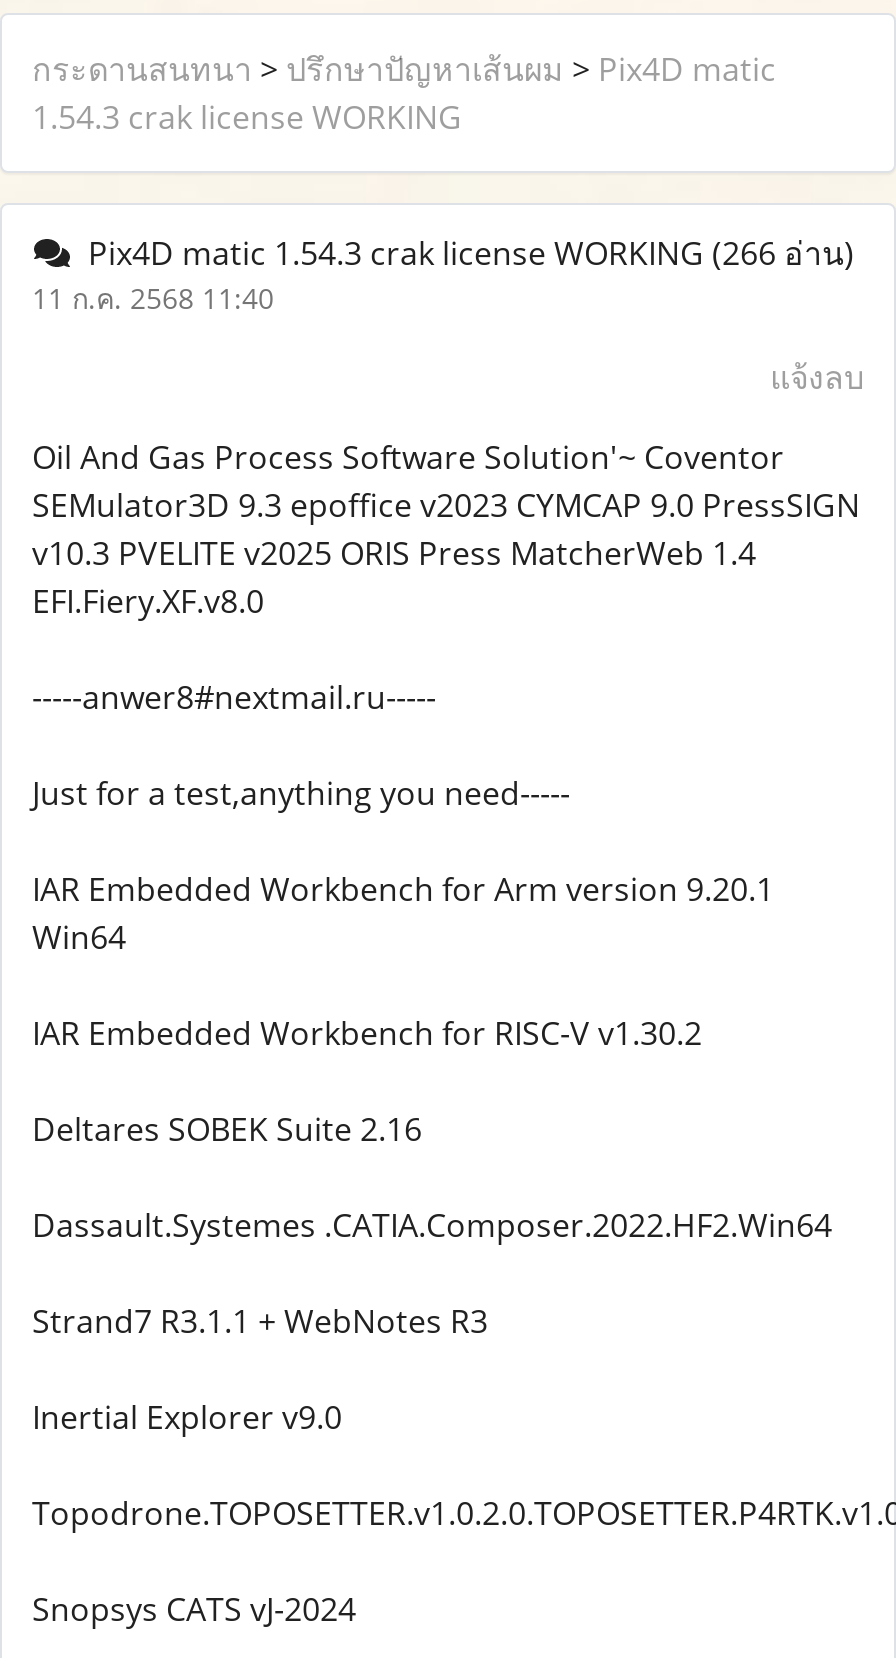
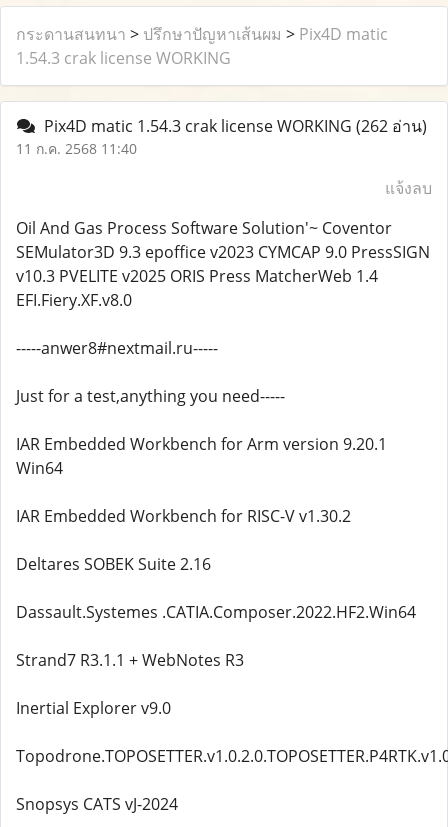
- Pix4D matic 1.54.3 crak license WORKING (266 อ่าน)
+ Pix4D matic 1.54.3 crak license WORKING (262 อ่าน)
